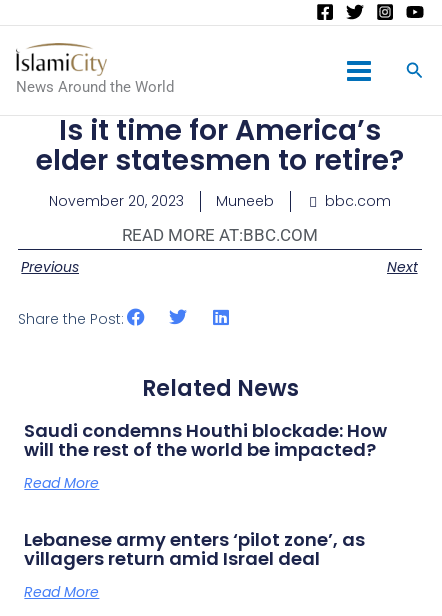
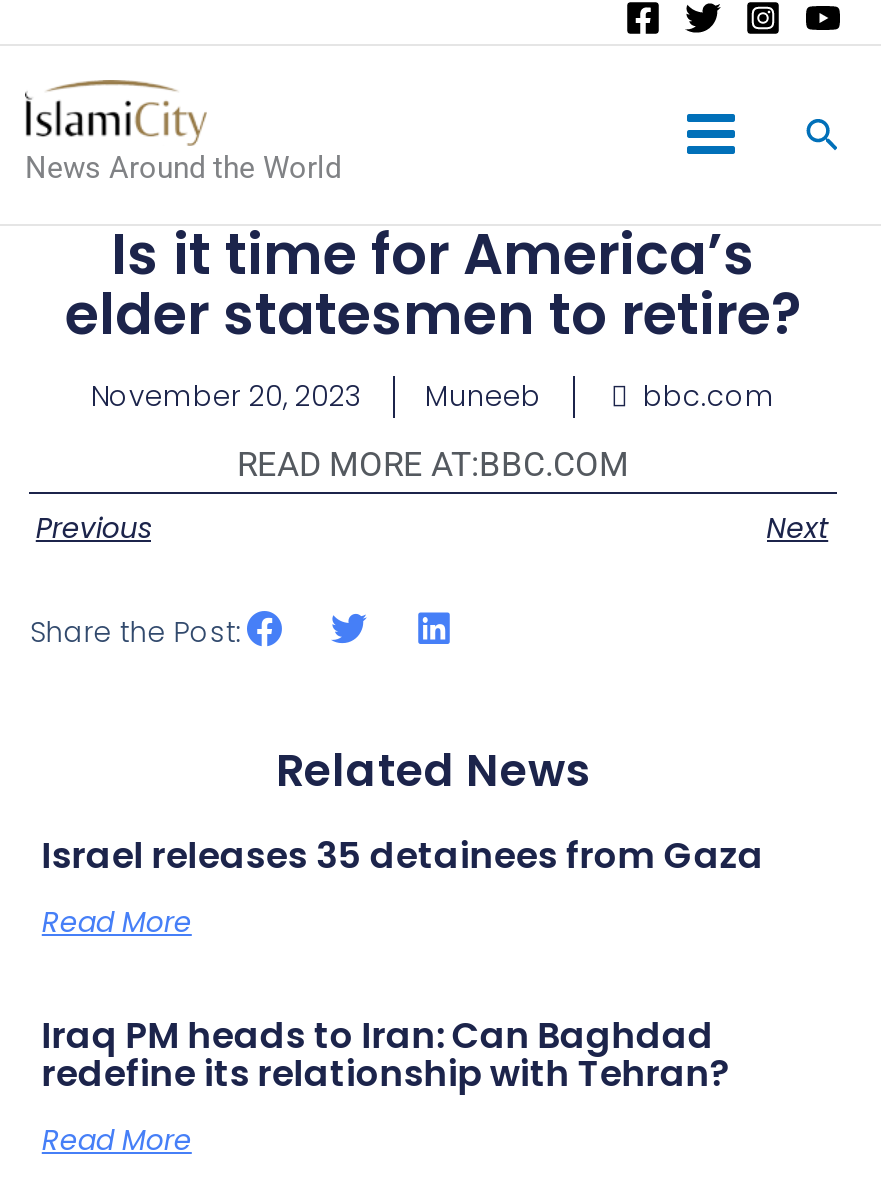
- Saudi condemns Houthi blockade: How
- will the rest of the world be impacted?
+ Israel releases 35 detainees from Gaza

- Lebanese army enters ‘pilot zone’, as
- villagers return amid Israel deal
+ Iraq PM heads to Iran: Can Baghdad
+ redefine its relationship with Tehran?
